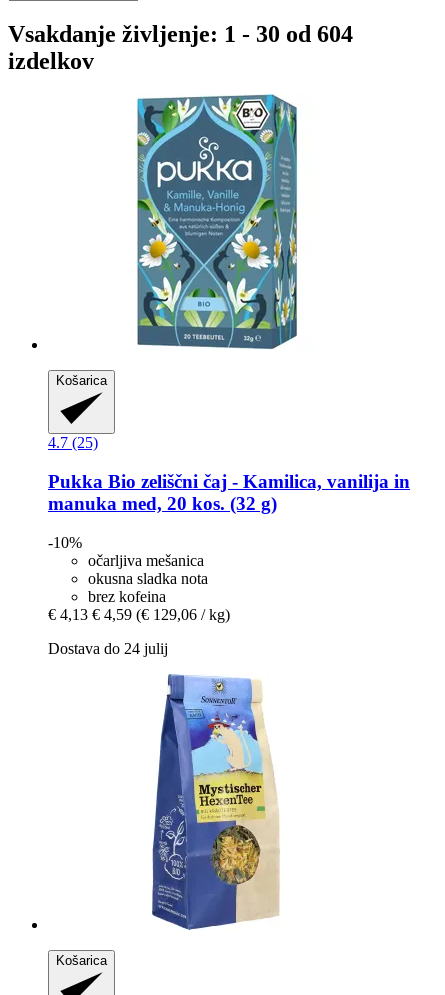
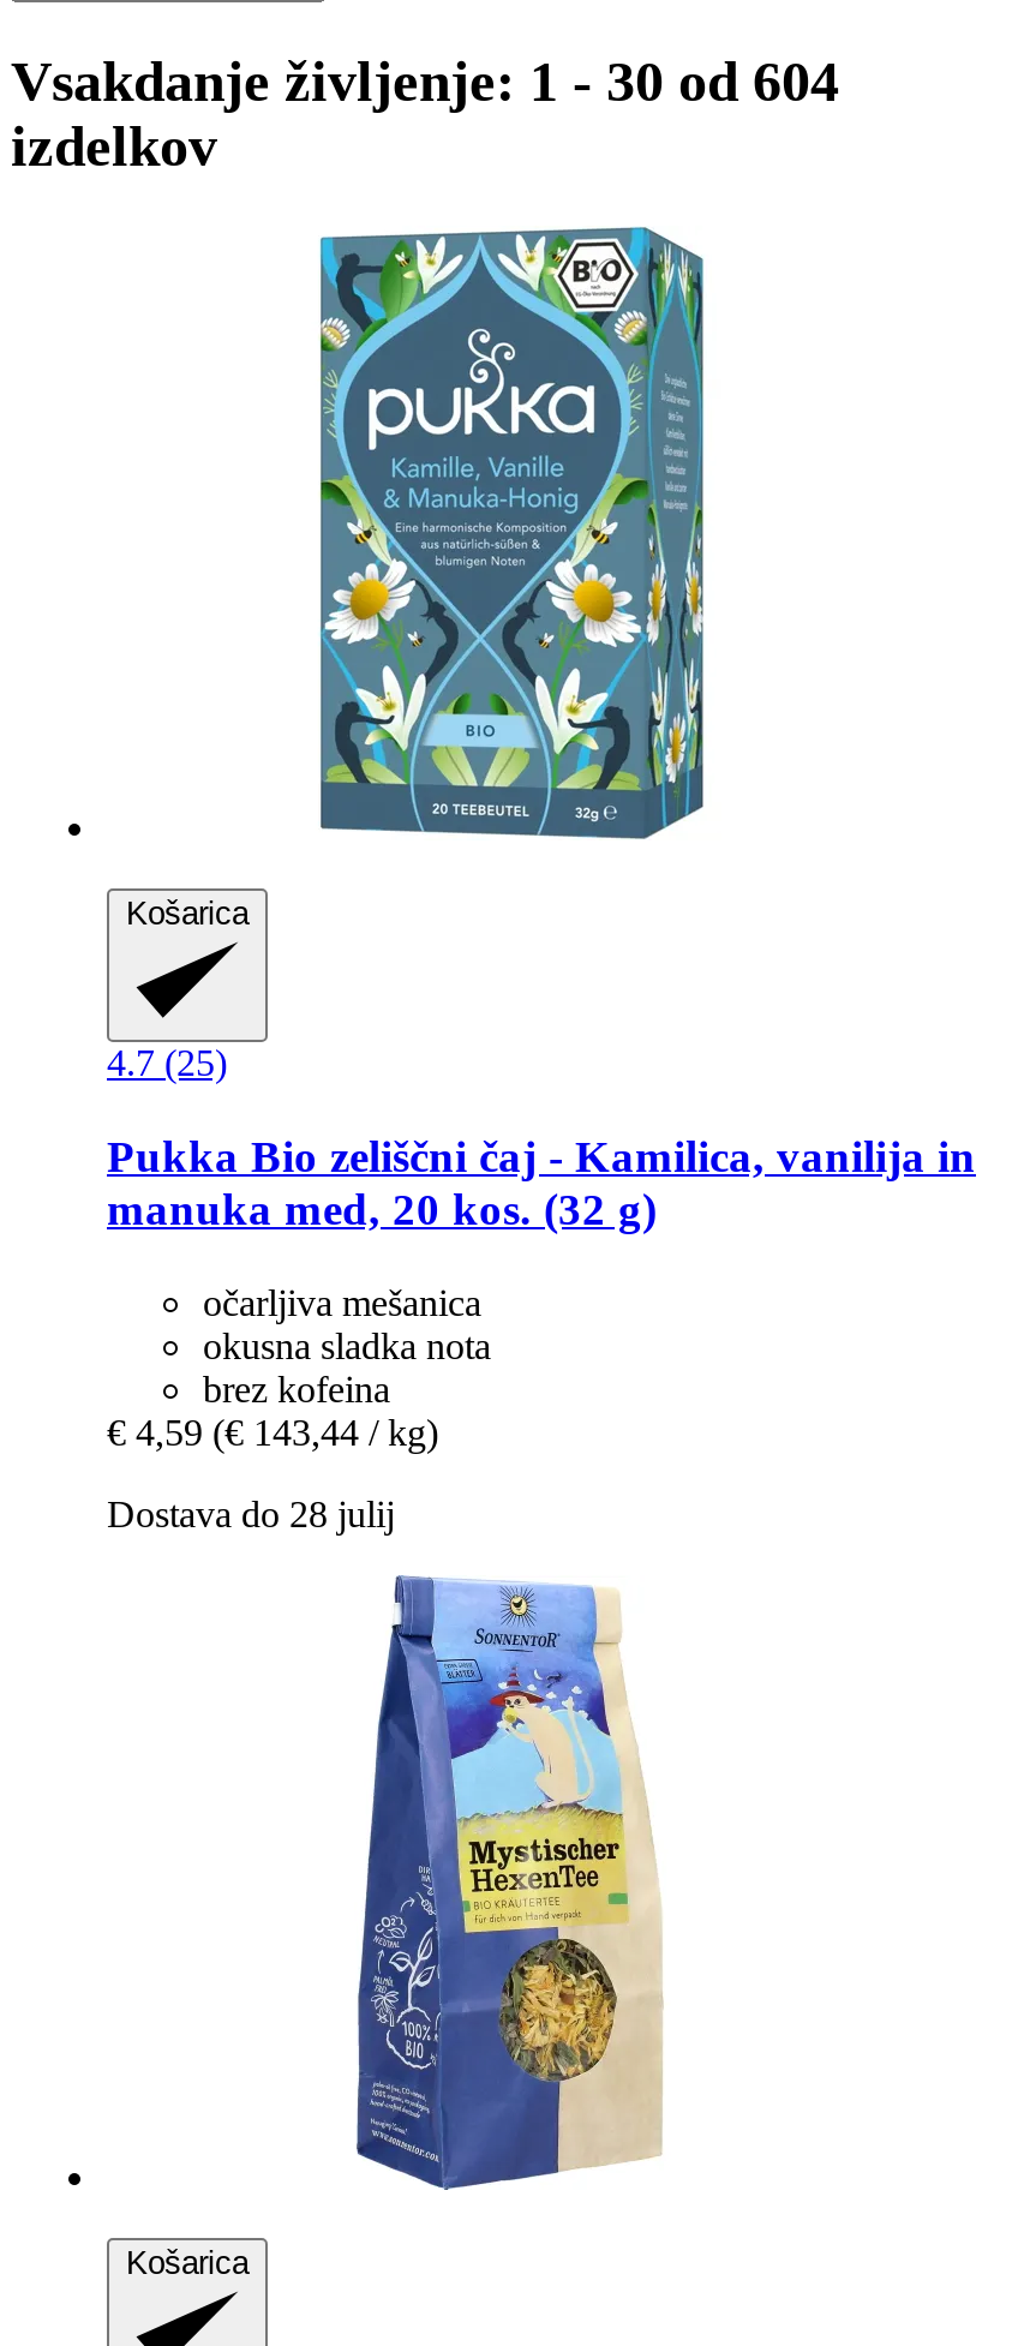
- -10%

- € 4,13 € 4,59 (€ 129,06 / kg)
+ € 4,59 (€ 143,44 / kg)

- Dostava do 24 julij
+ Dostava do 28 julij
